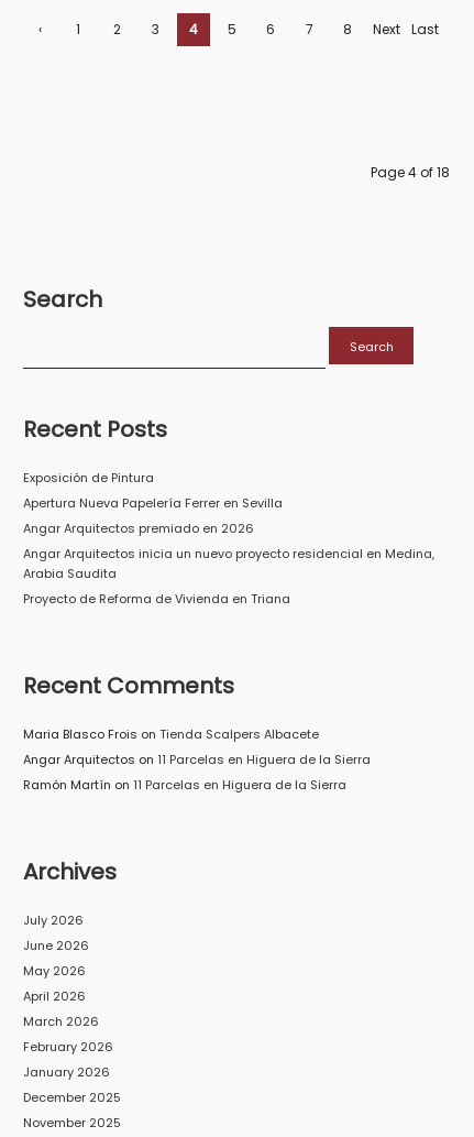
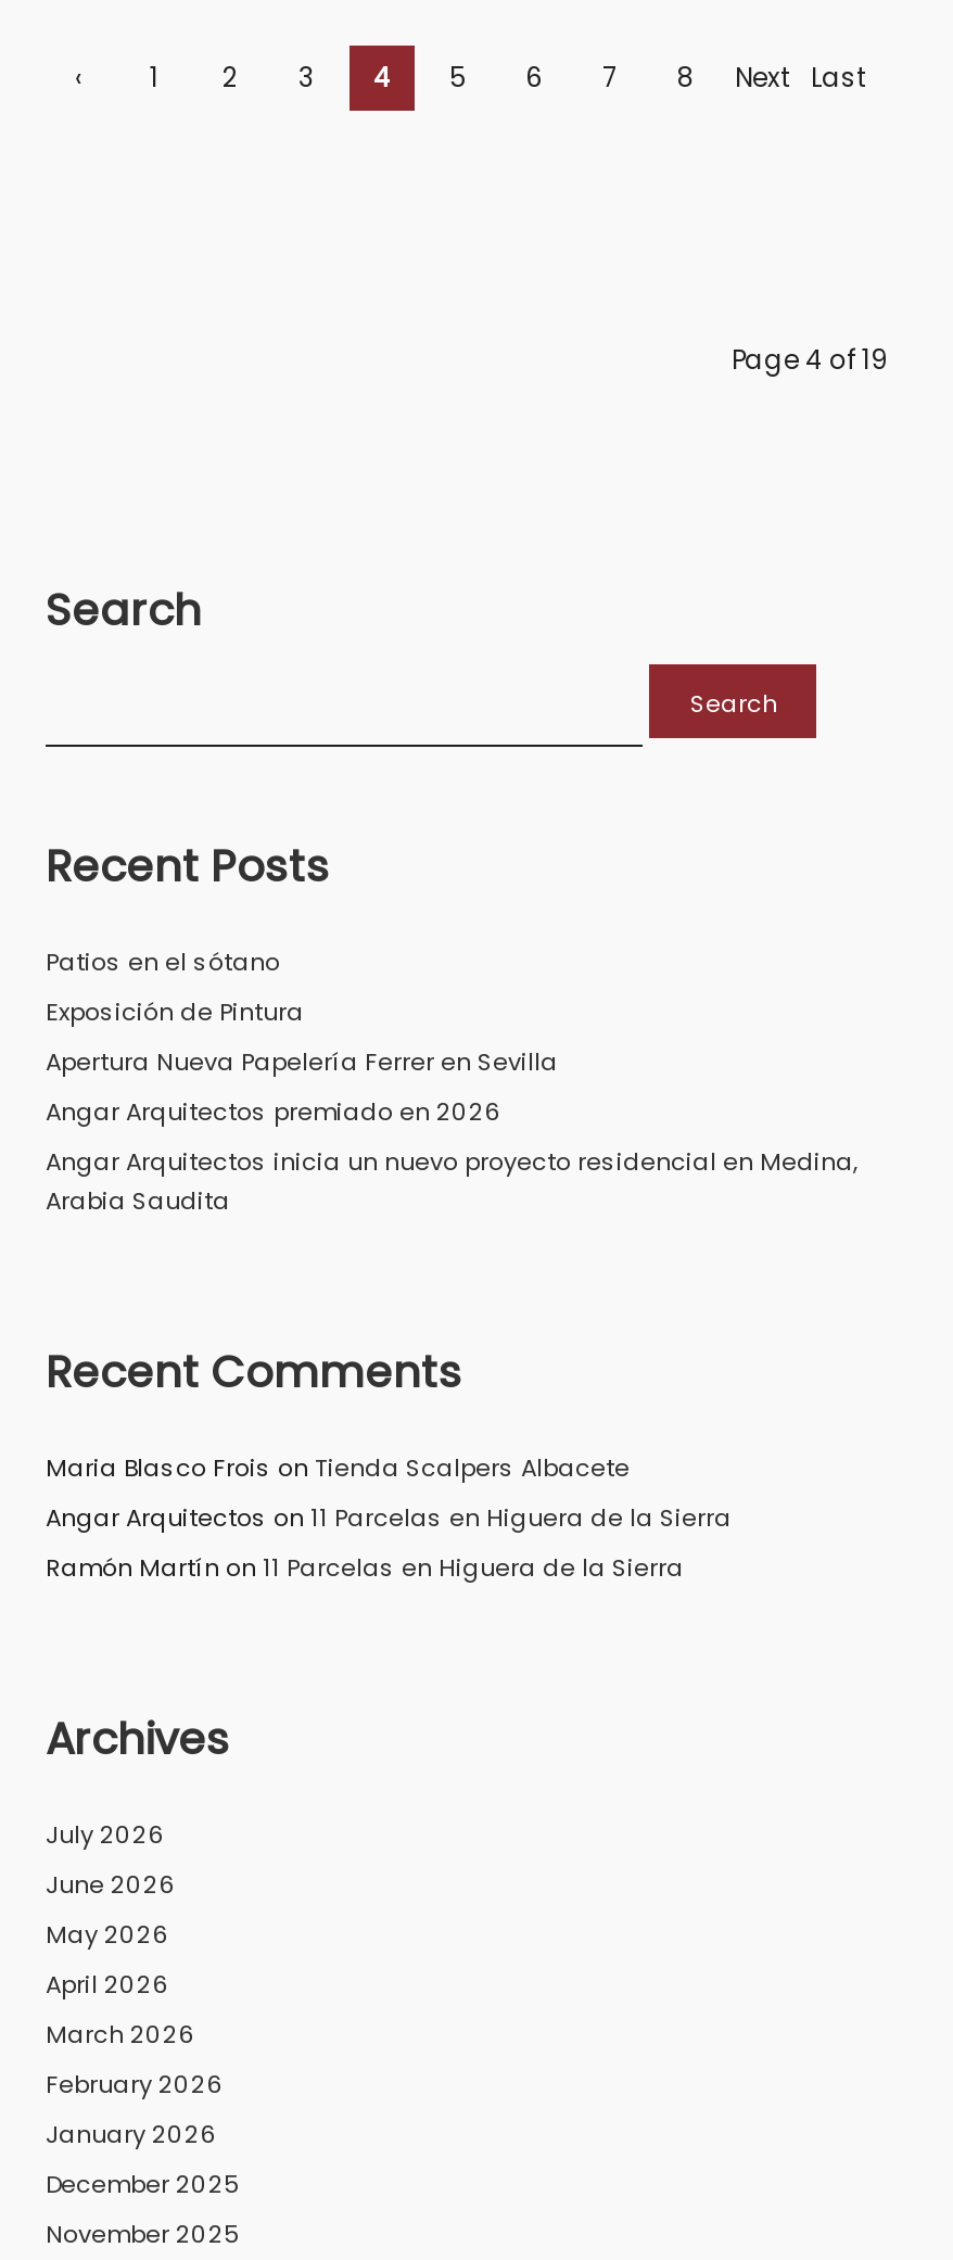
- Page 4 of 18
+ Page 4 of 19

+ Patios en el sótano

moved down: Exposición de Pintura | Apertura Nueva Papelería Ferrer en Sevilla | Angar Arquitectos premiado en 2026 | Angar Arquitectos inicia un nuevo proyecto residencial en Medina, | Arabia Saudita

- Proyecto de Reforma de Vivienda en Triana
